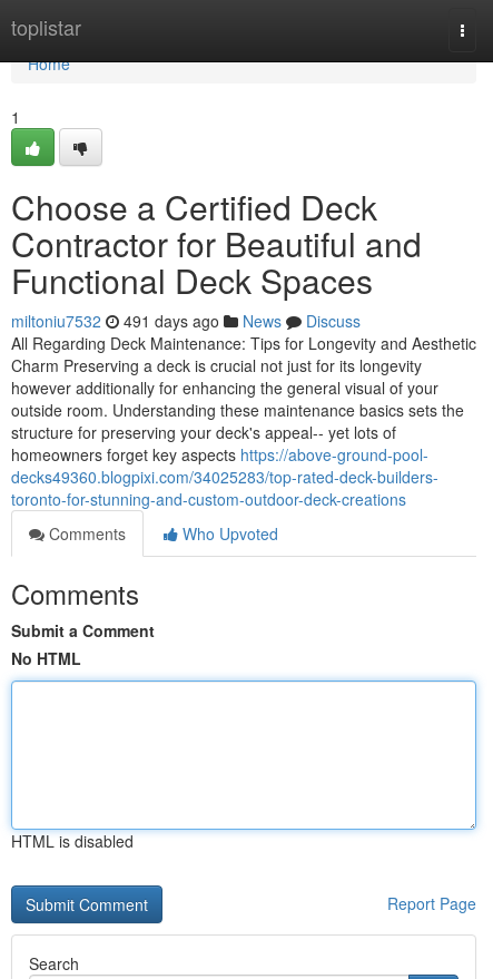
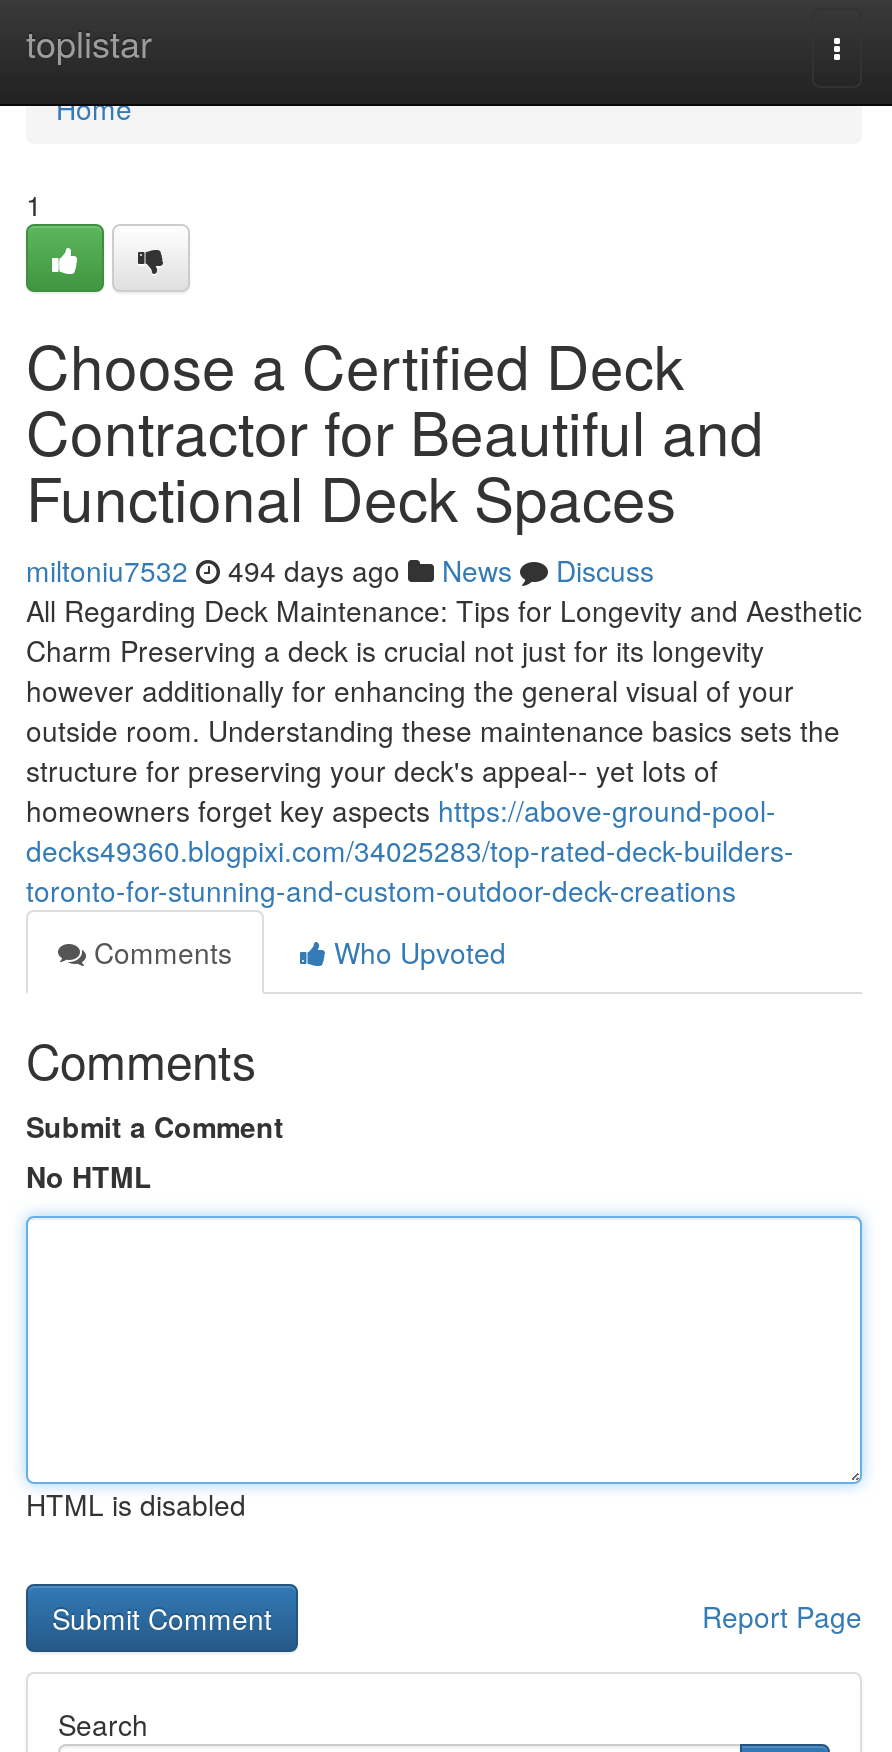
- miltoniu7532 491 days ago News Discuss
+ miltoniu7532 494 days ago News Discuss
